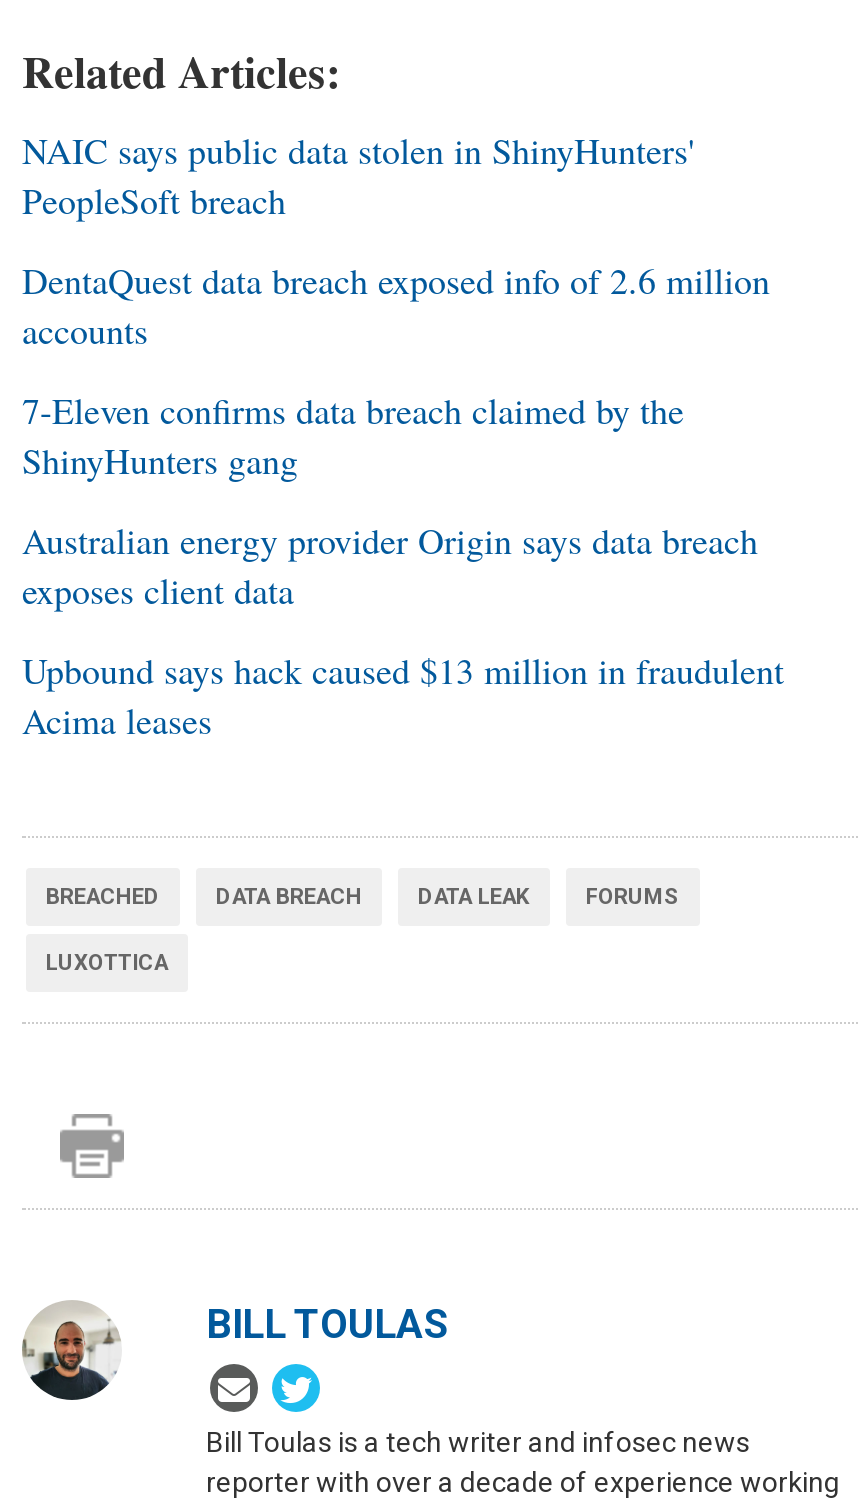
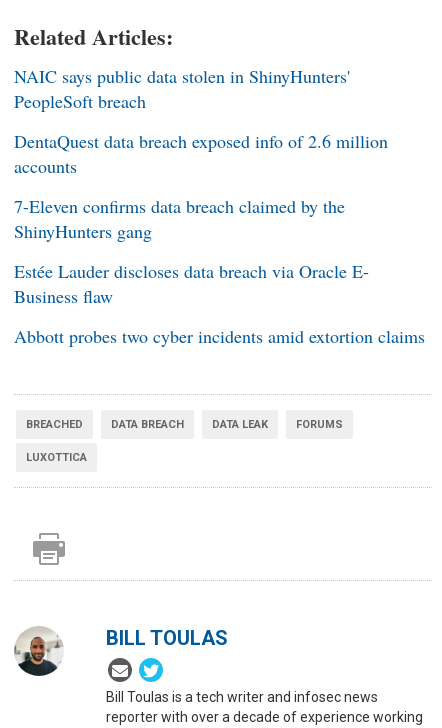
- Australian energy provider Origin says data breach
- exposes client data
+ Estée Lauder discloses data breach via Oracle E-
+ Business flaw

- Upbound says hack caused $13 million in fraudulent
- Acima leases
+ Abbott probes two cyber incidents amid extortion claims
